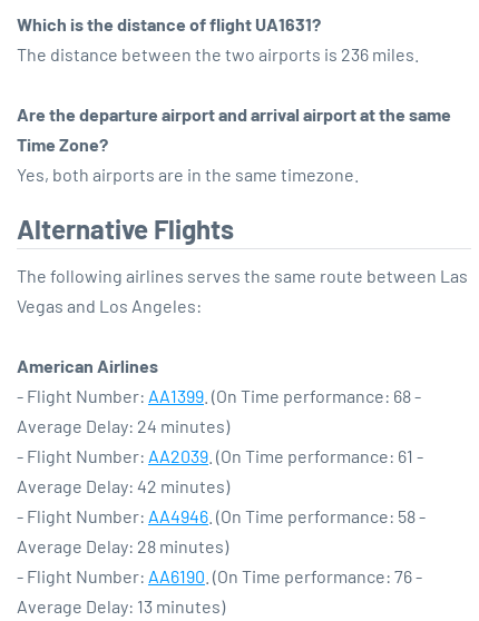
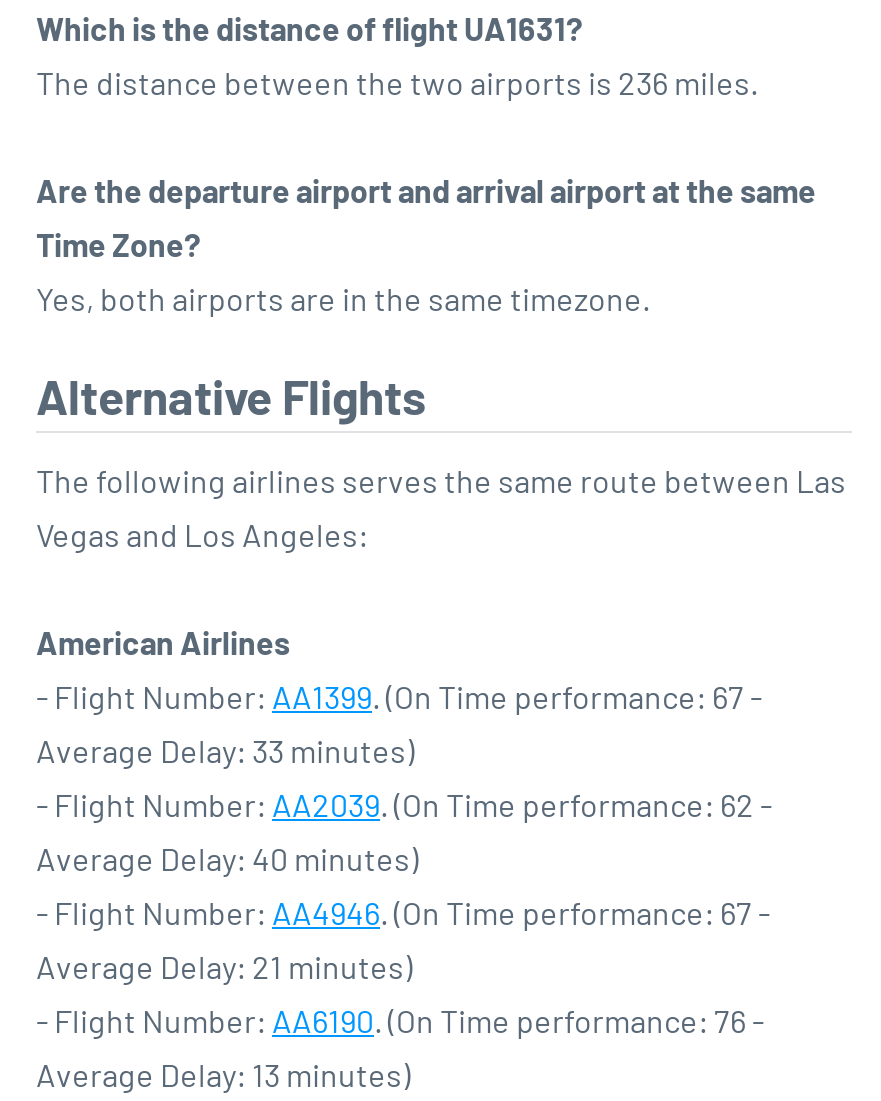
- - Flight Number: AA1399. (On Time performance: 68 -
+ - Flight Number: AA1399. (On Time performance: 67 -

- Average Delay: 24 minutes)
+ Average Delay: 33 minutes)

- - Flight Number: AA2039. (On Time performance: 61 -
+ - Flight Number: AA2039. (On Time performance: 62 -

- Average Delay: 42 minutes)
+ Average Delay: 40 minutes)

- - Flight Number: AA4946. (On Time performance: 58 -
+ - Flight Number: AA4946. (On Time performance: 67 -

- Average Delay: 28 minutes)
+ Average Delay: 21 minutes)
